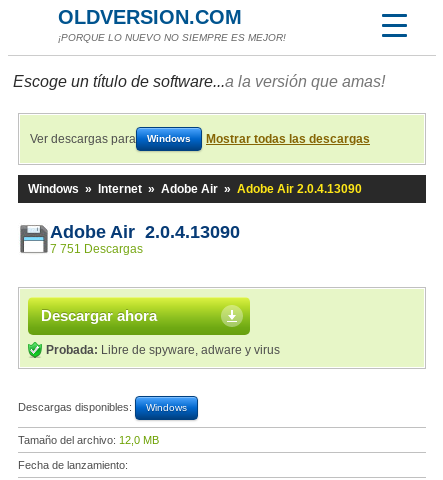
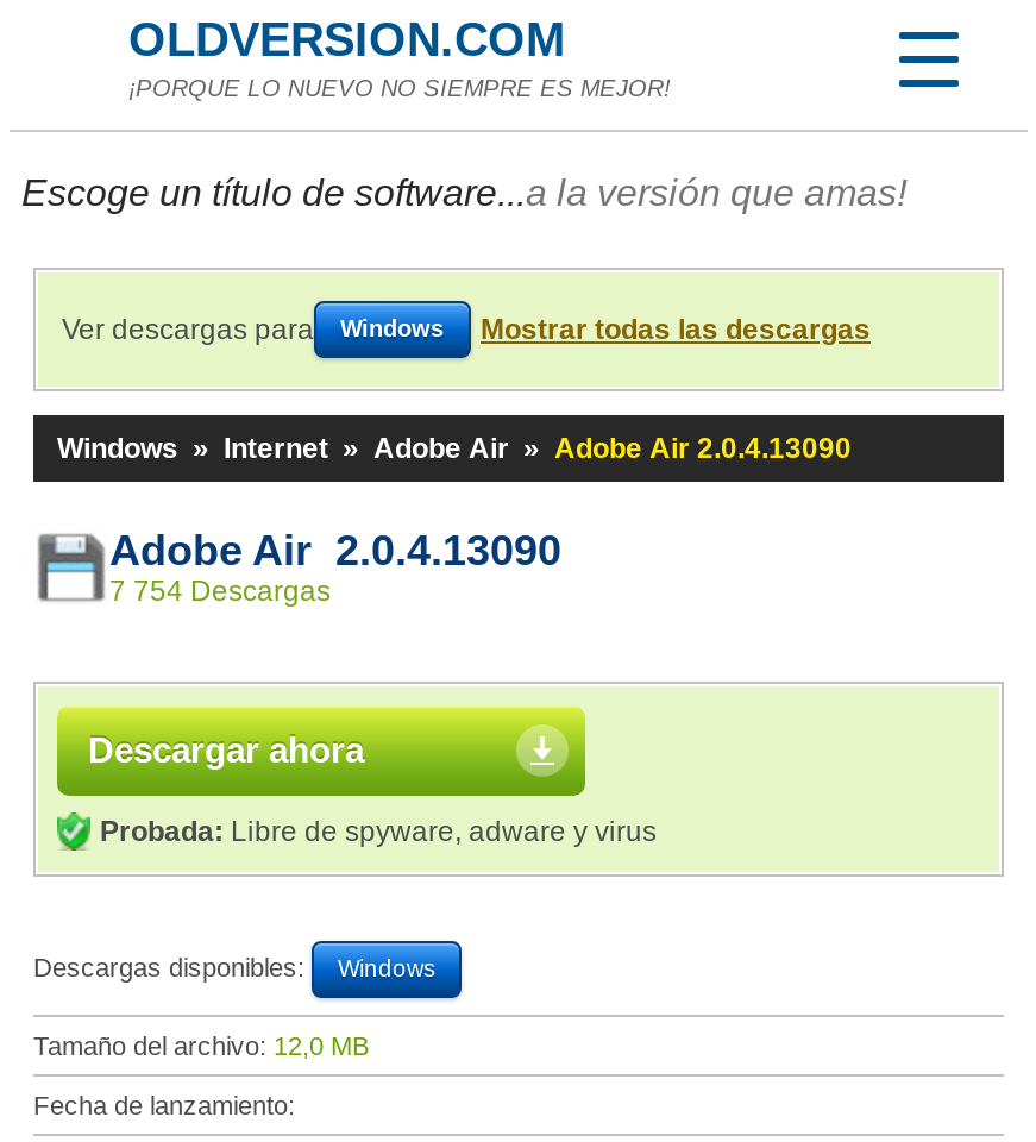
- 7 751 Descargas
+ 7 754 Descargas
